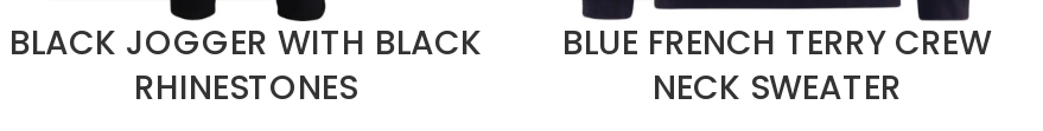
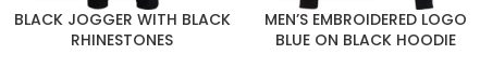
- BLUE FRENCH TERRY CREW
- NECK SWEATER
+ MEN’S EMBROIDERED LOGO
+ BLUE ON BLACK HOODIE
